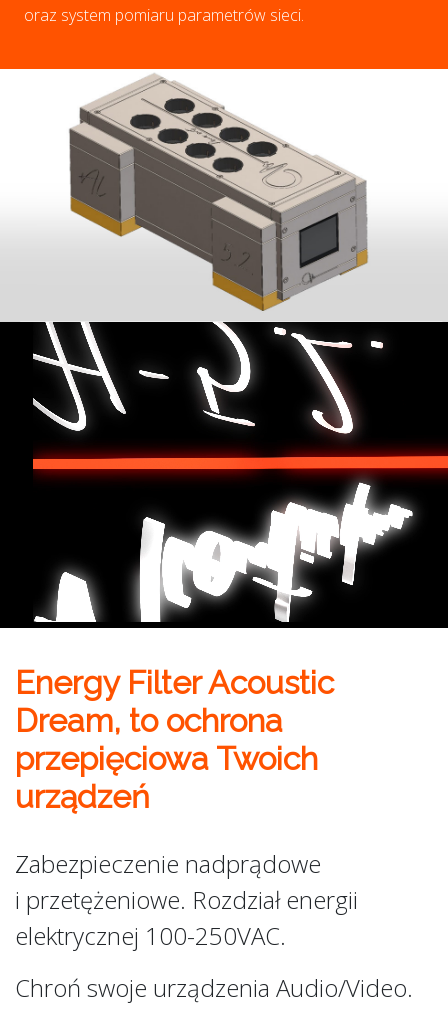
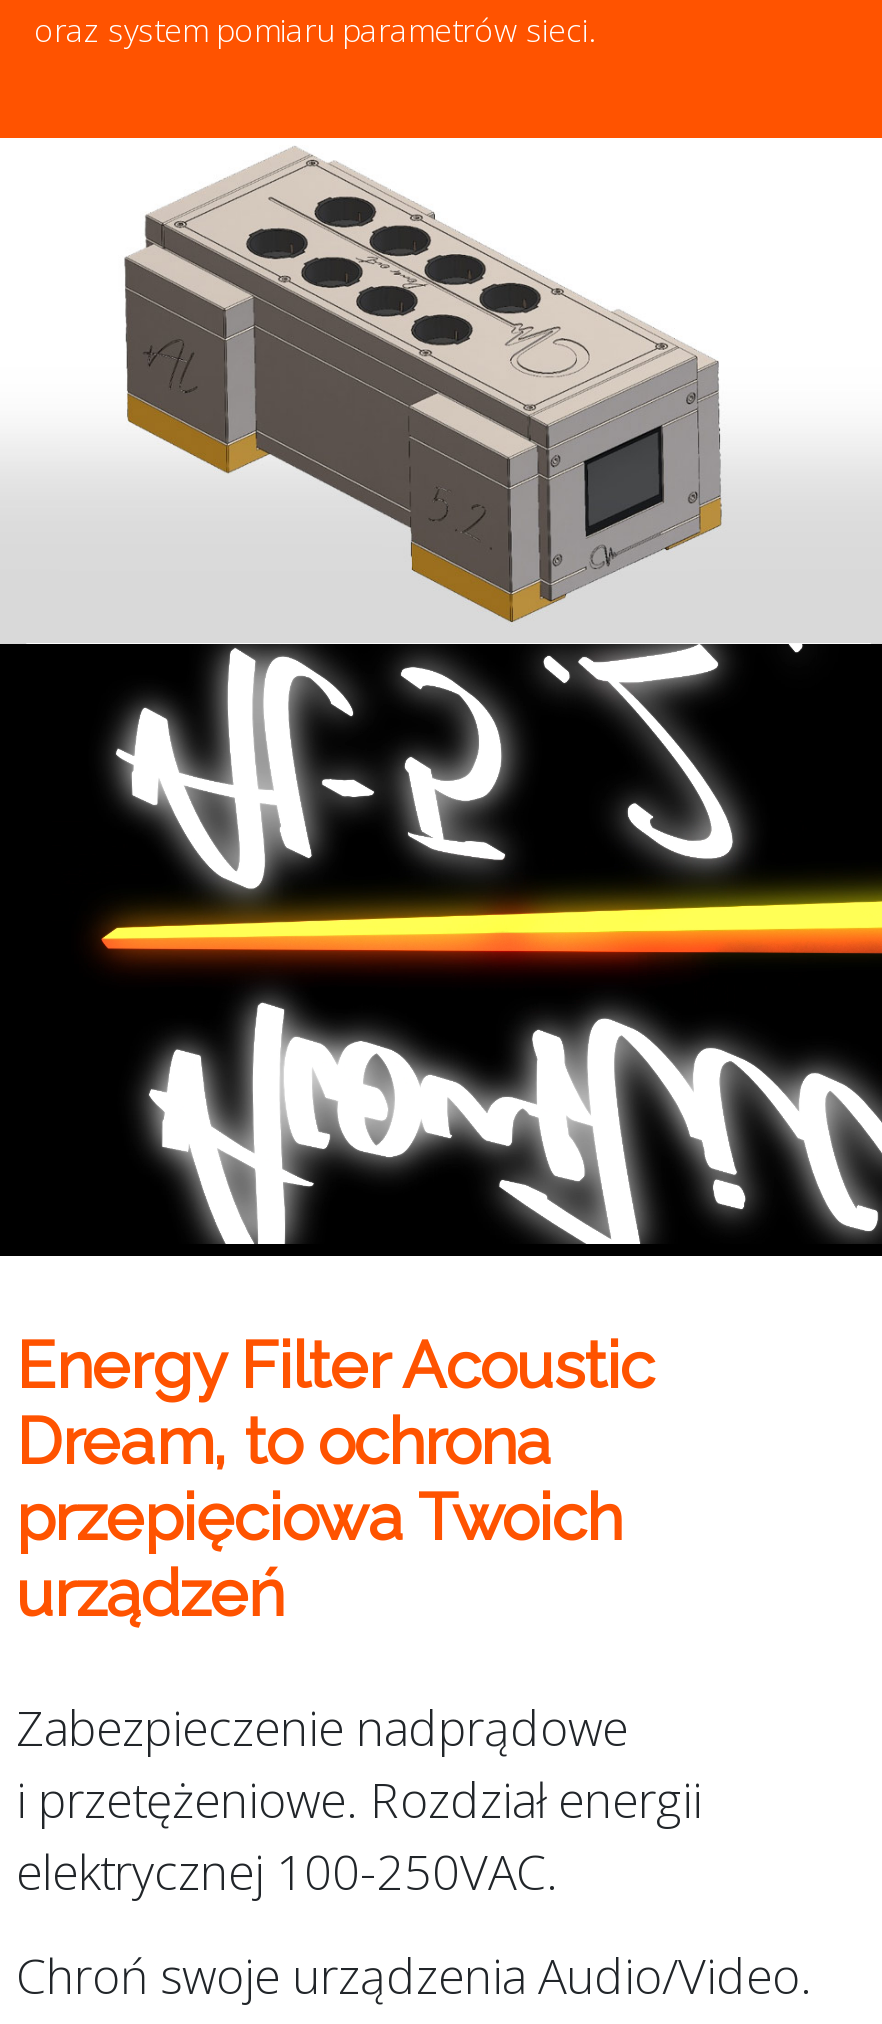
- [image]
+ [image]
